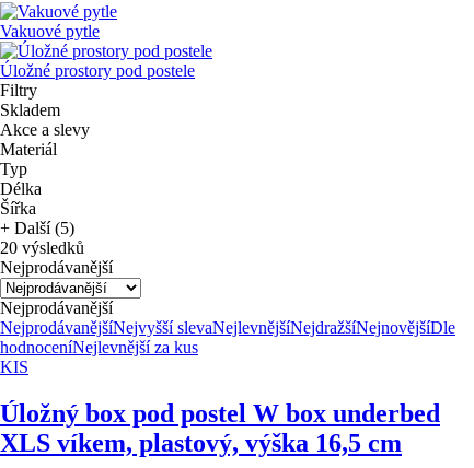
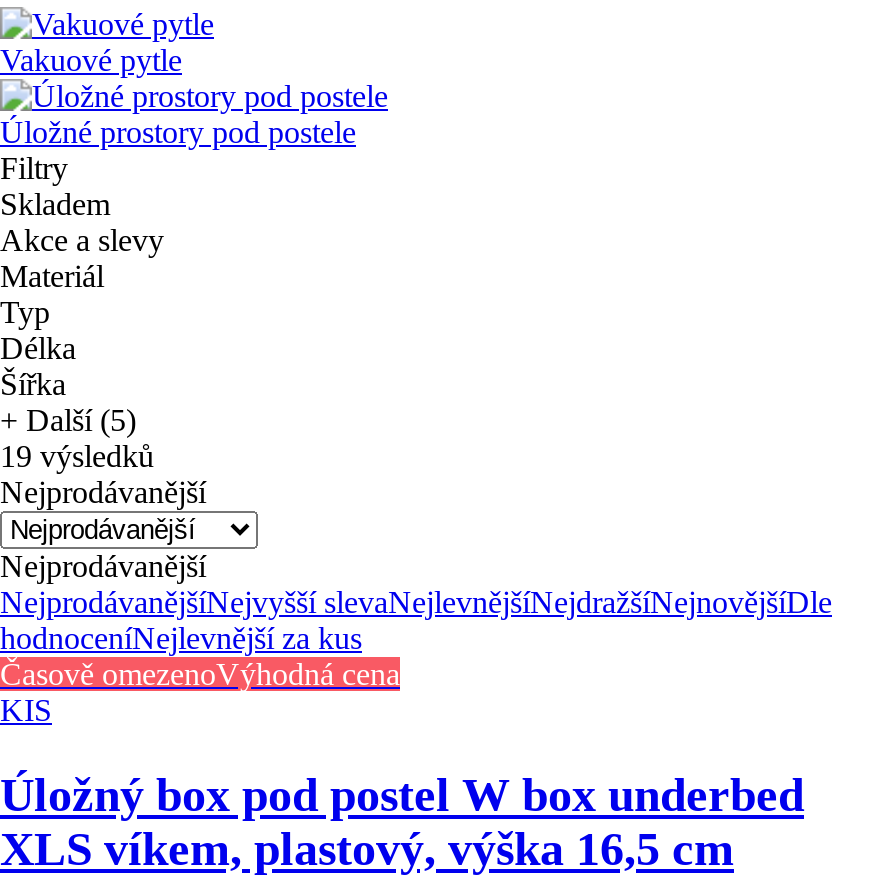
- 20 výsledků
+ 19 výsledků

+ Časově omezenoVýhodná cena
